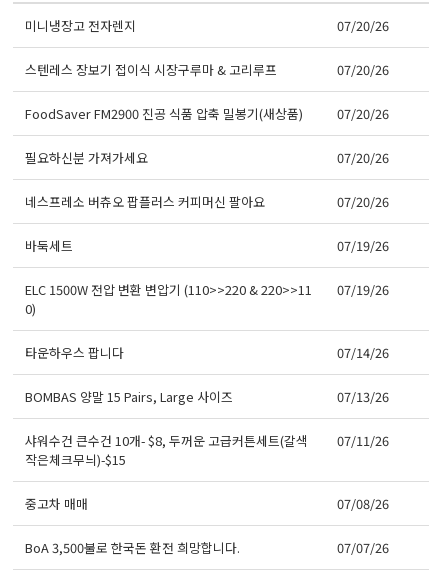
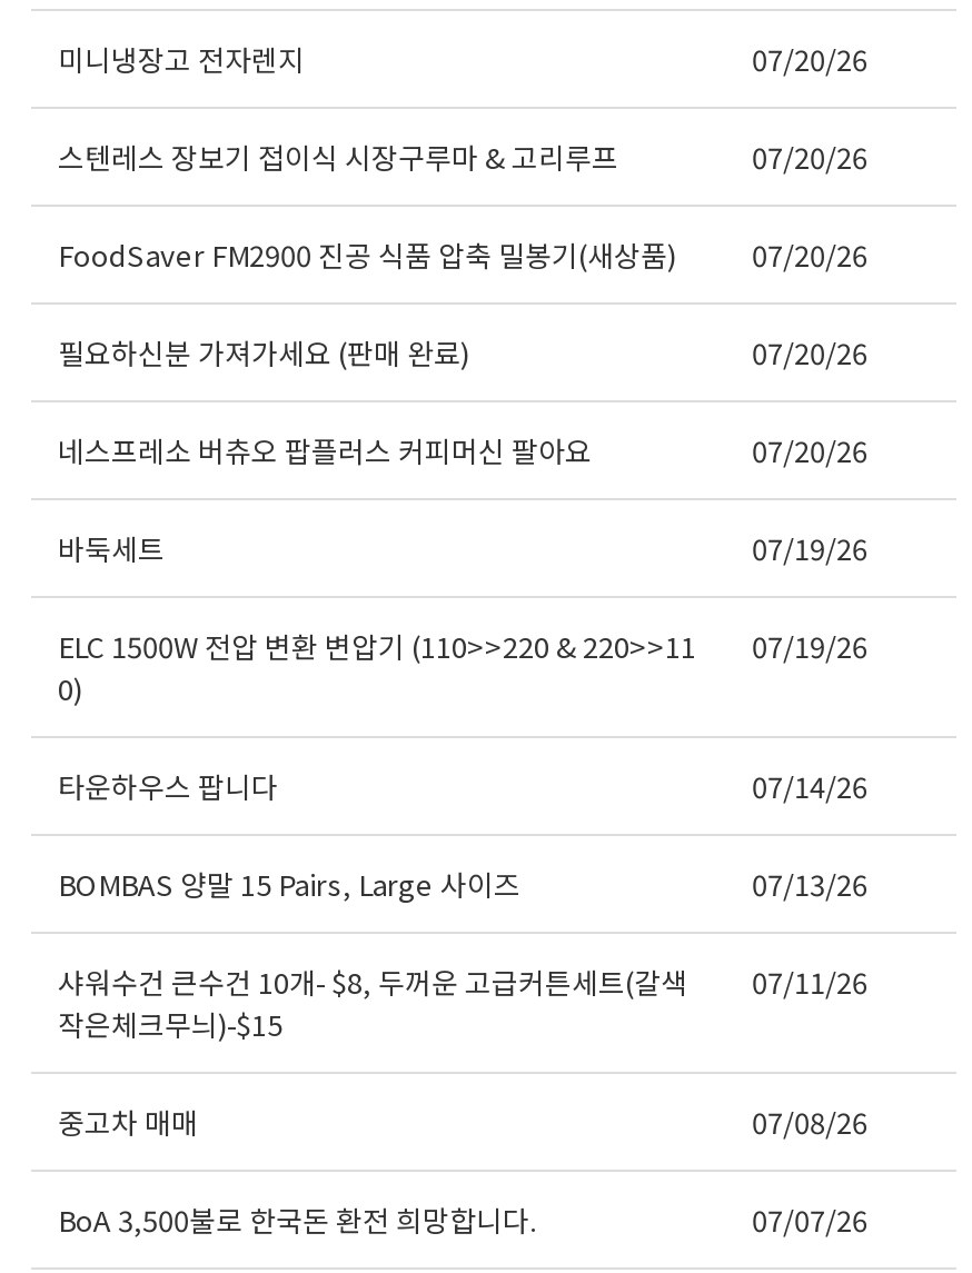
- 필요하신분 가져가세요
+ 필요하신분 가져가세요 (판매 완료)
